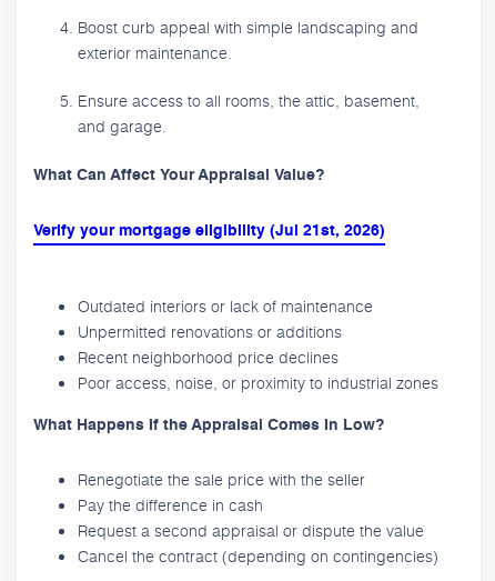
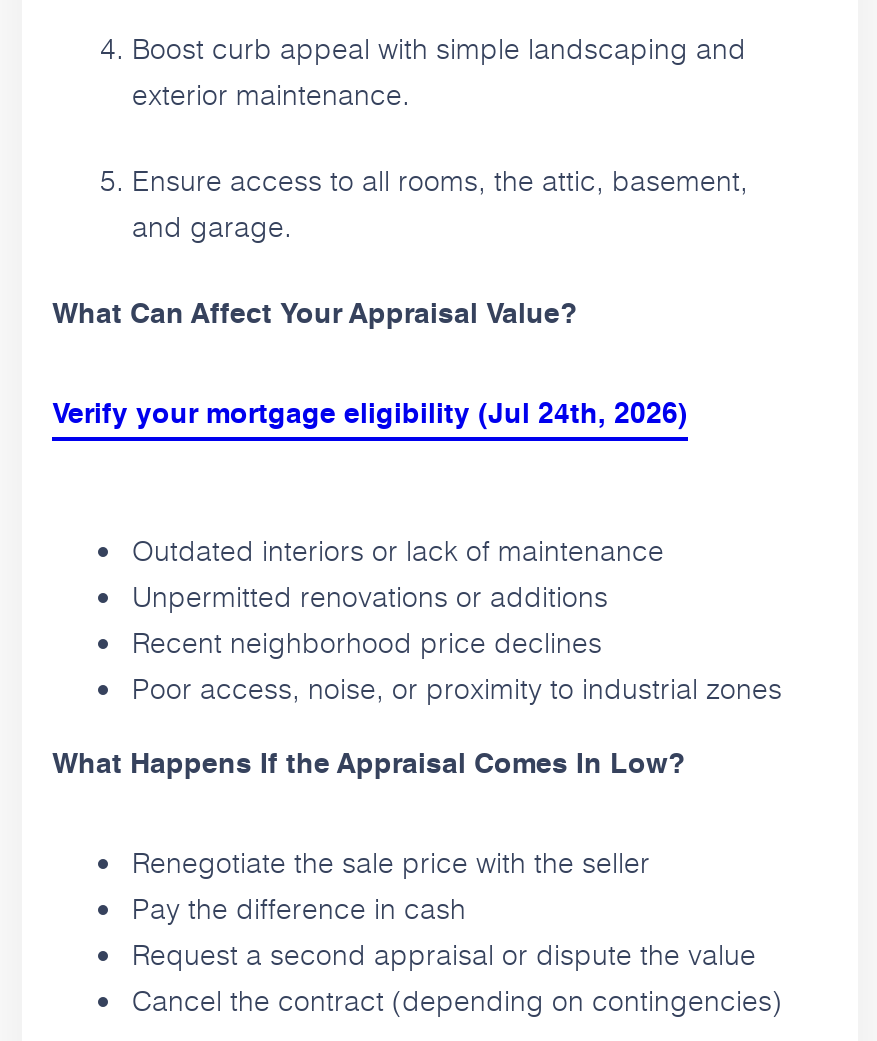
- Verify your mortgage eligibility (Jul 21st, 2026)
+ Verify your mortgage eligibility (Jul 24th, 2026)
